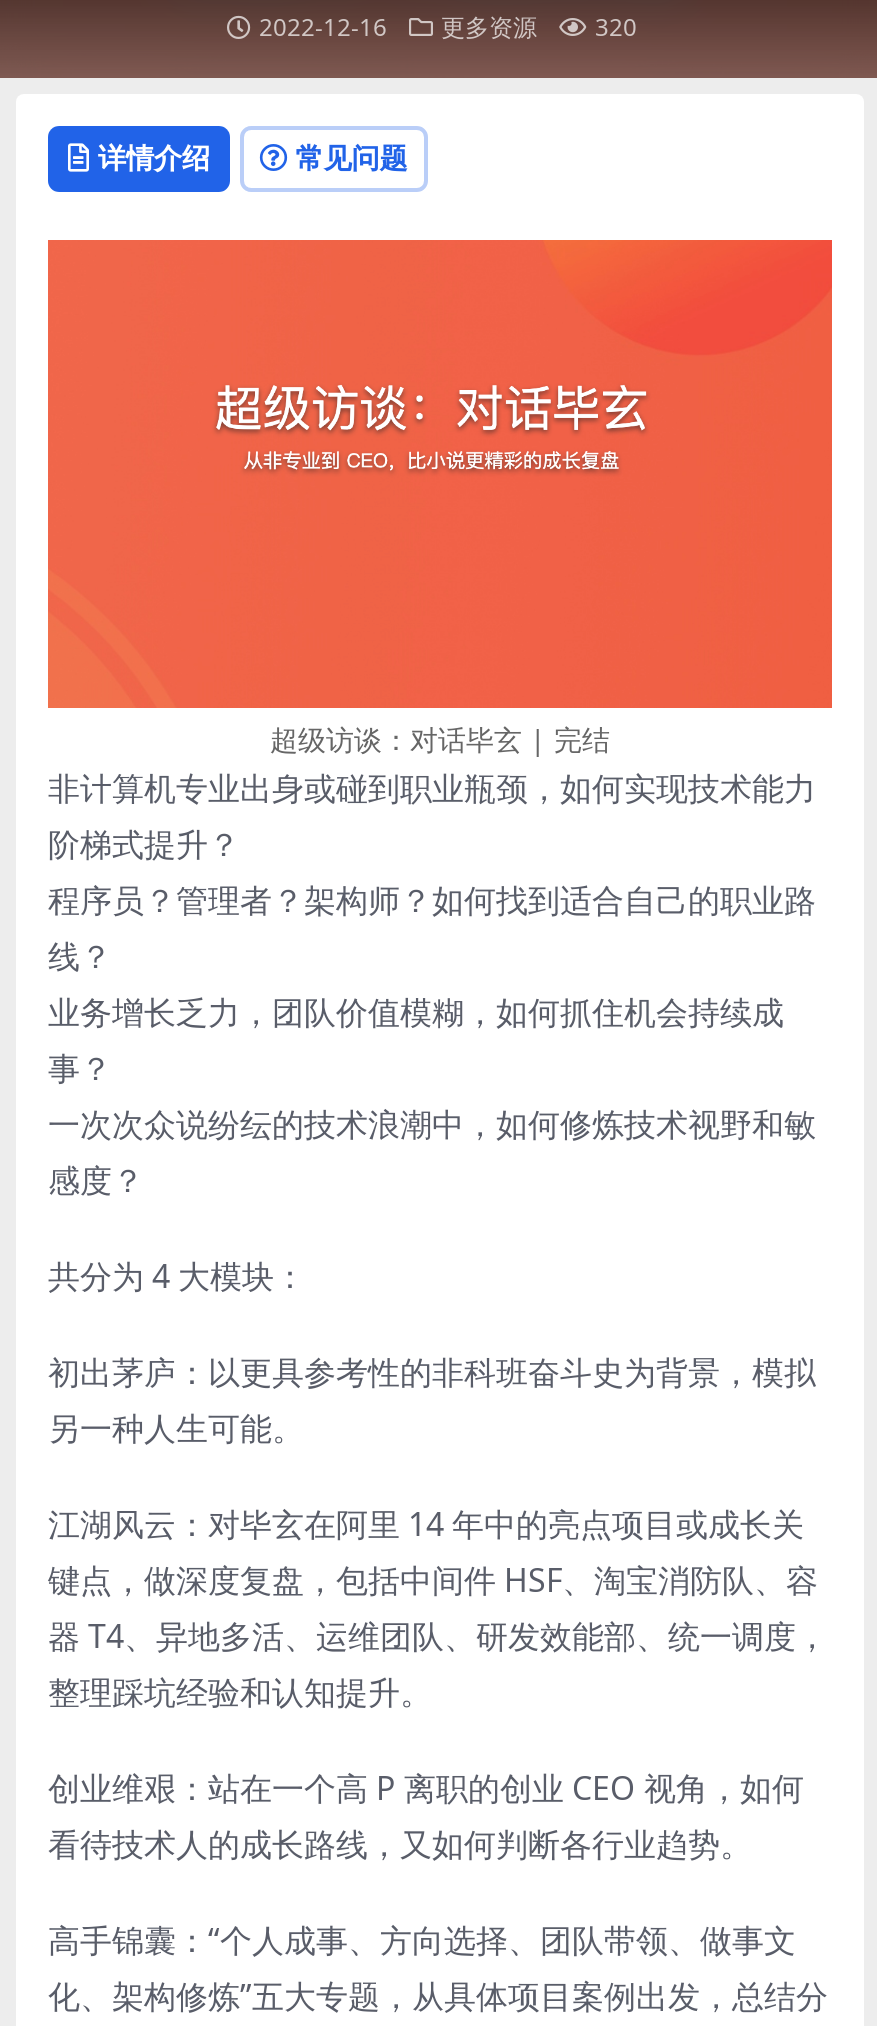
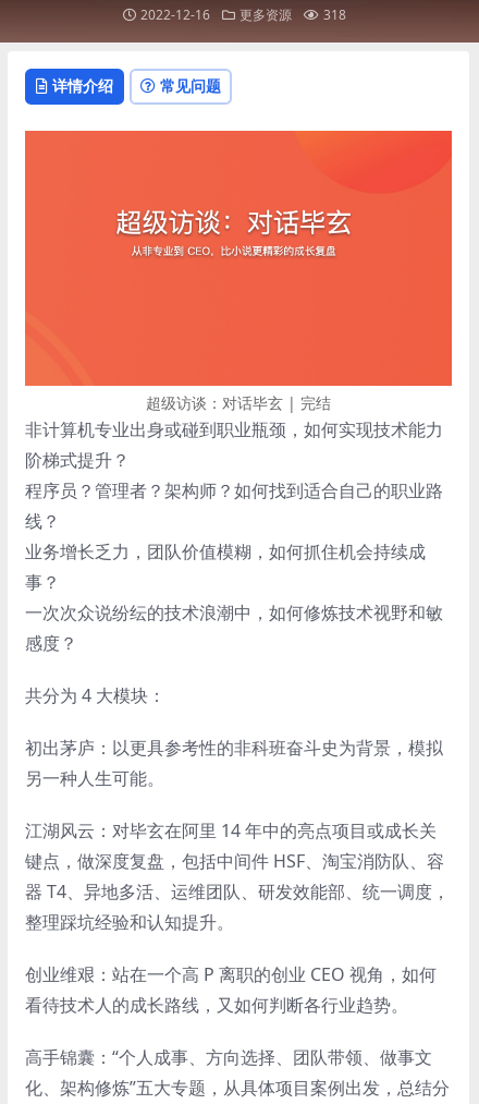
- 2022-12-16 更多资源 320
+ 2022-12-16 更多资源 318
